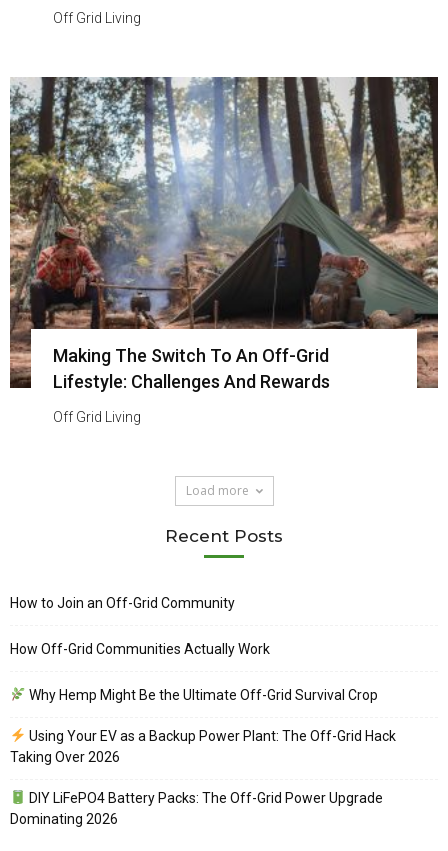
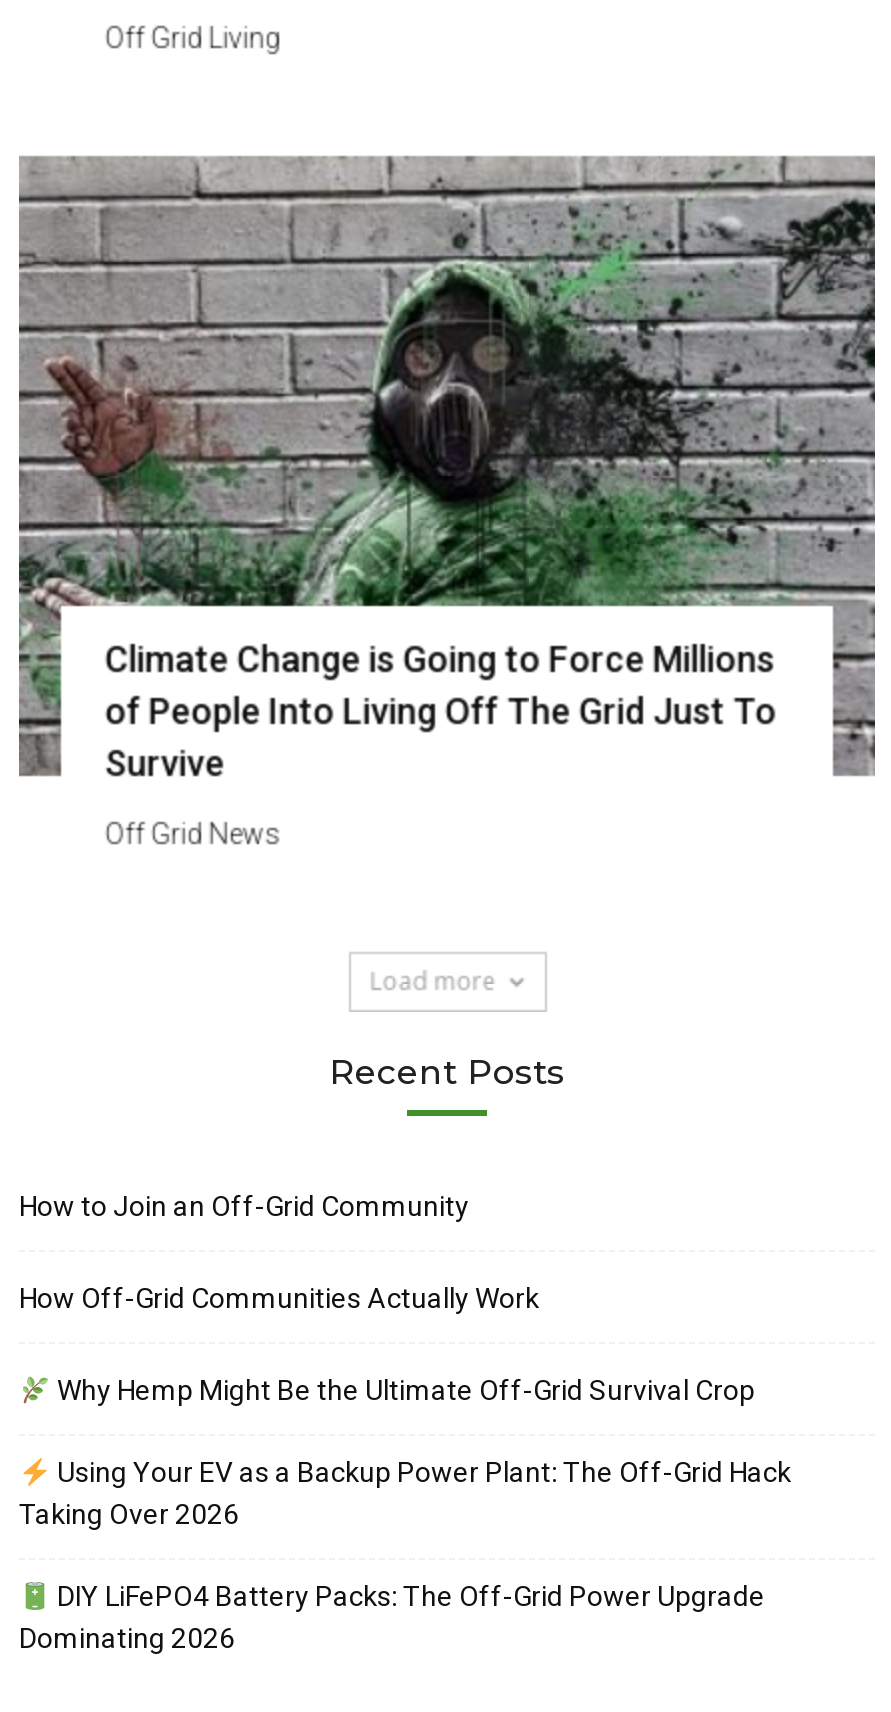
- [image]
- Making The Switch To An Off-Grid
- Lifestyle: Challenges And Rewards
+ [image]
+ Climate Change is Going to Force Millions
+ of People Into Living Off The Grid Just To
+ Survive

- Off Grid Living
+ Off Grid News
